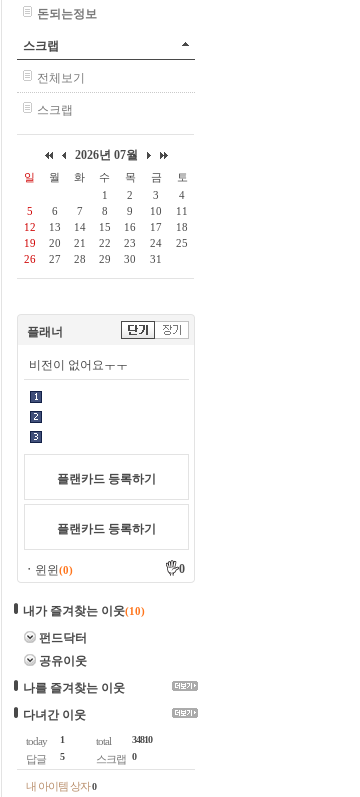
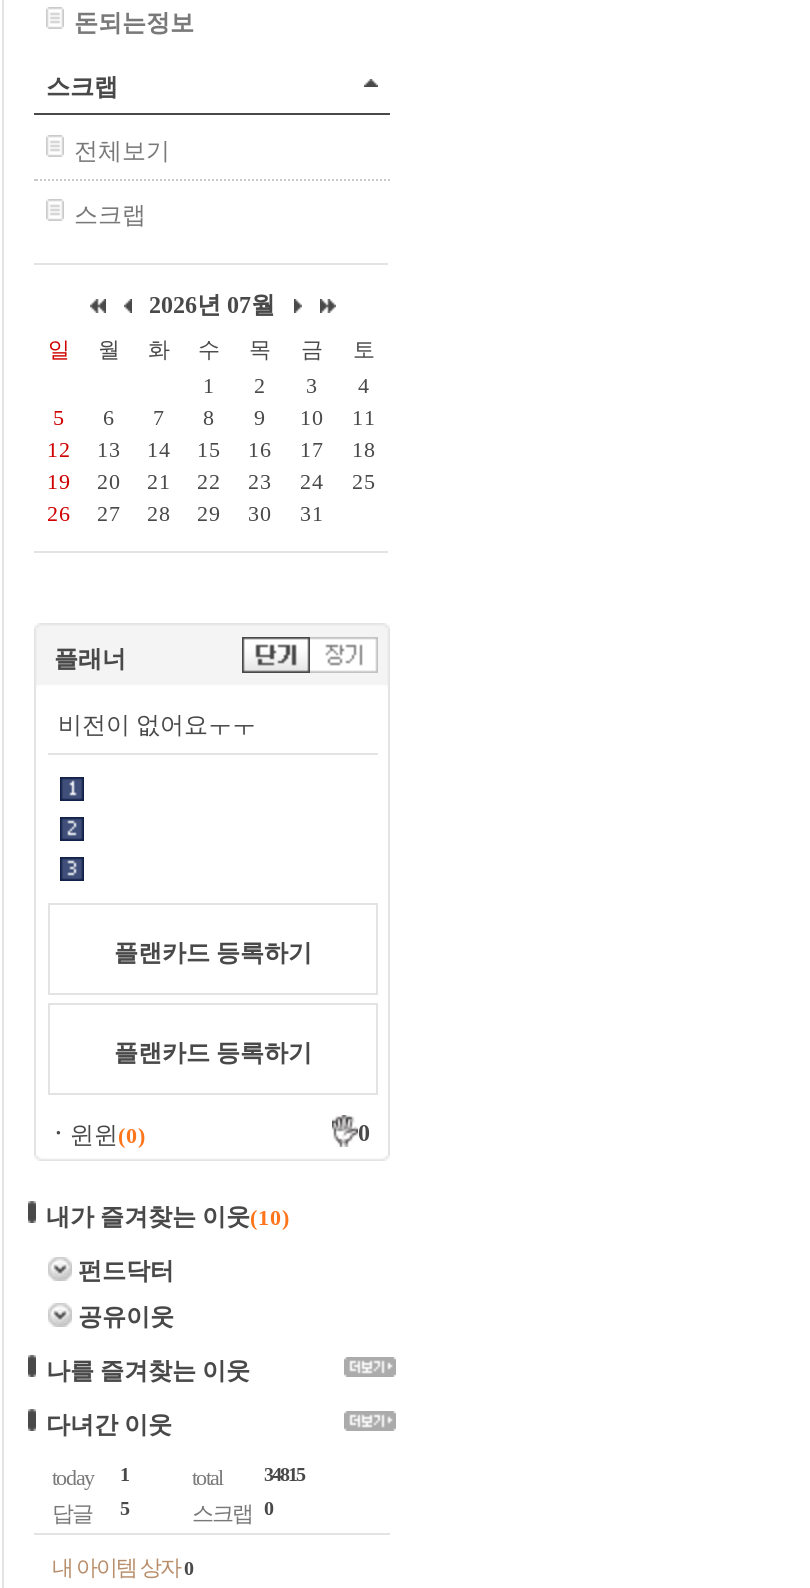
- total 34810
+ total 34815
